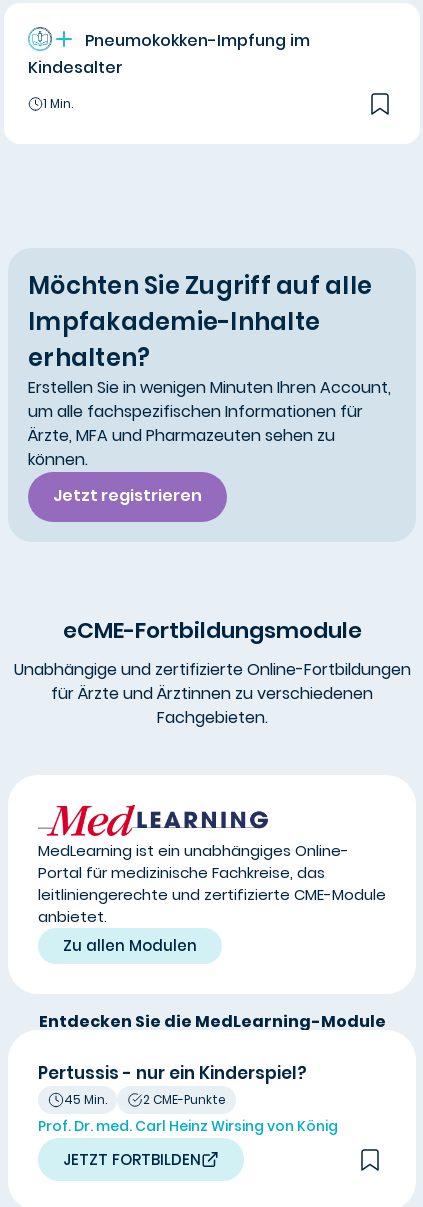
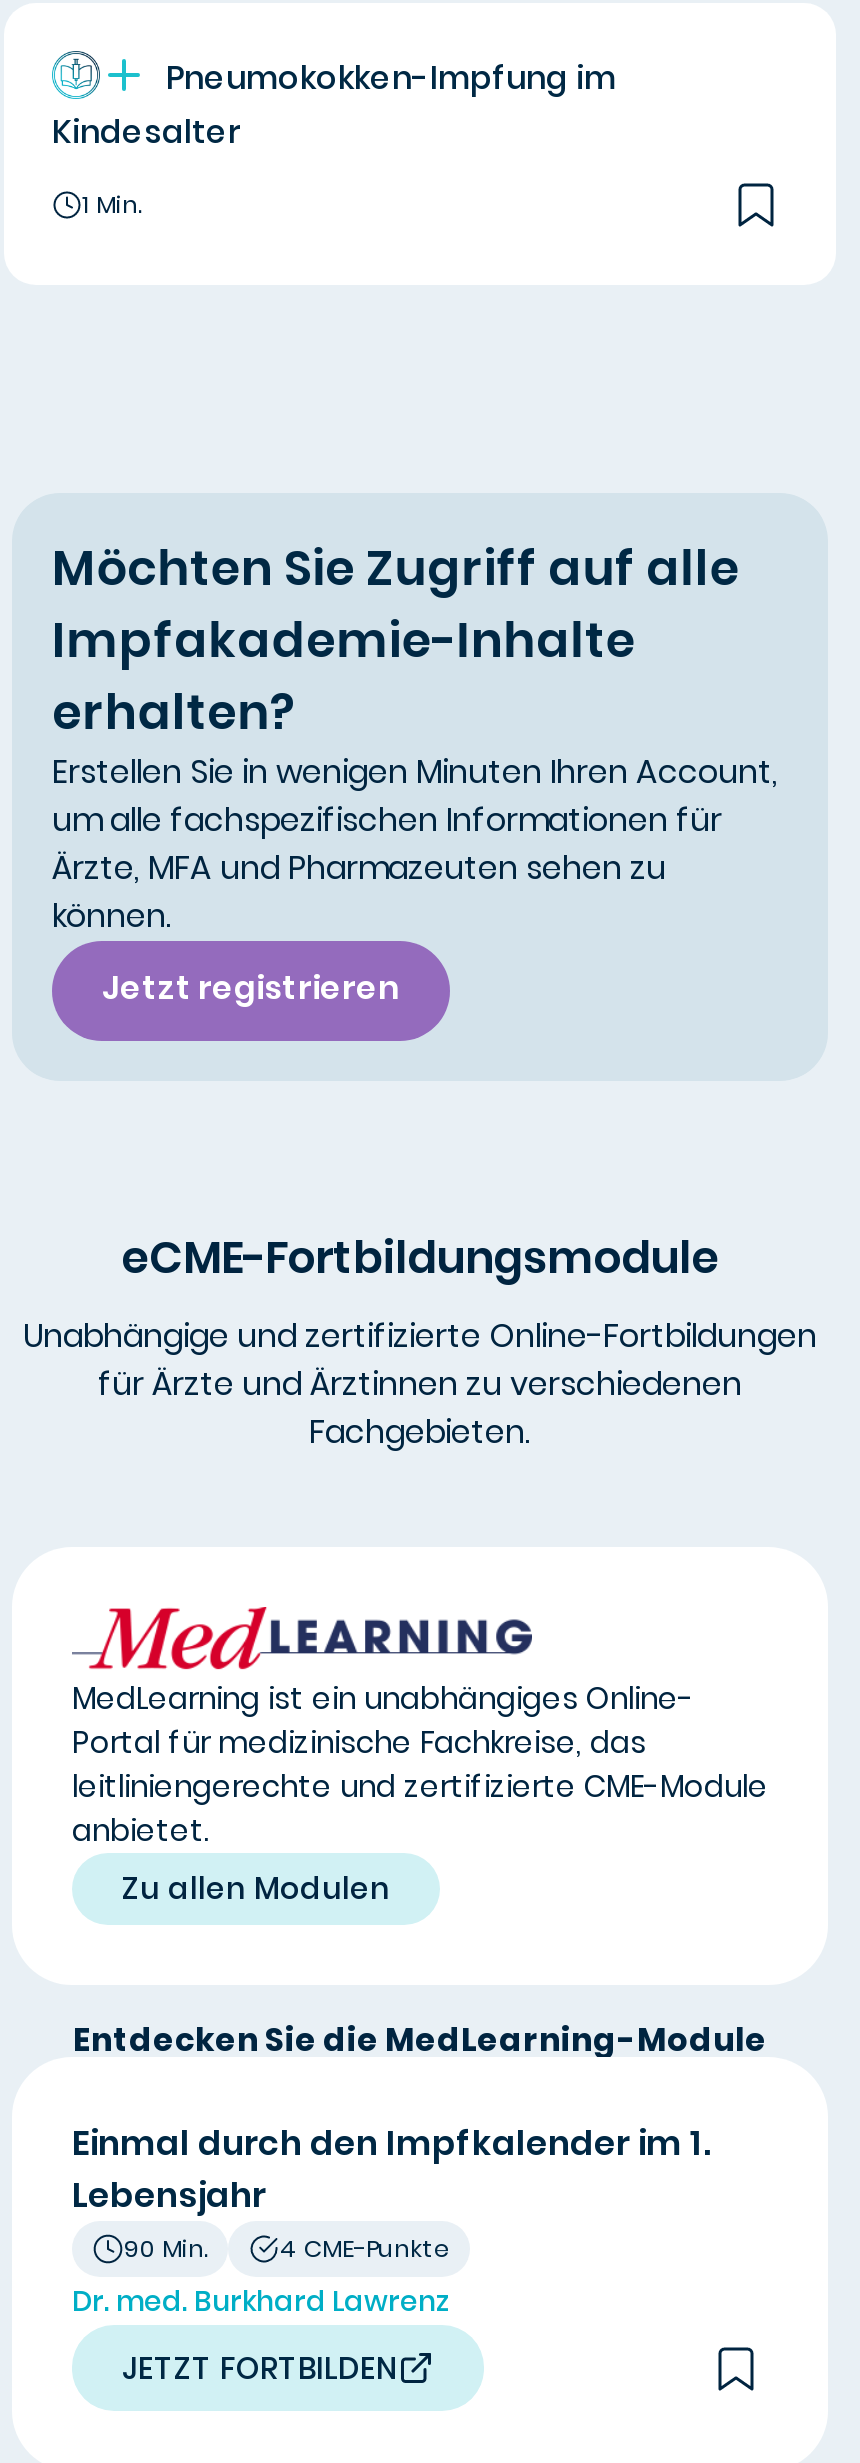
- Pertussis - nur ein Kinderspiel?
- 45 Min.
- 2 CME-Punkte
- Prof. Dr. med. Carl Heinz Wirsing von König
+ Einmal durch den Impfkalender im 1.
+ Lebensjahr
+ 90 Min.
+ 4 CME-Punkte
+ Dr. med. Burkhard Lawrenz
